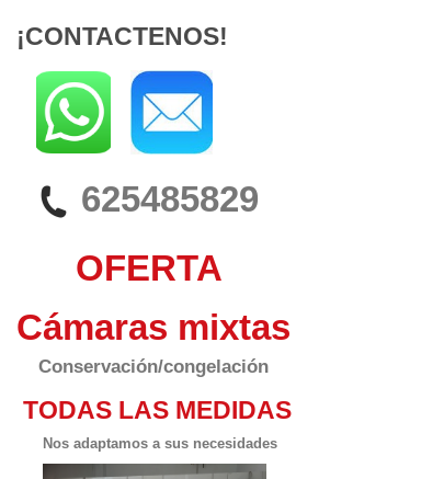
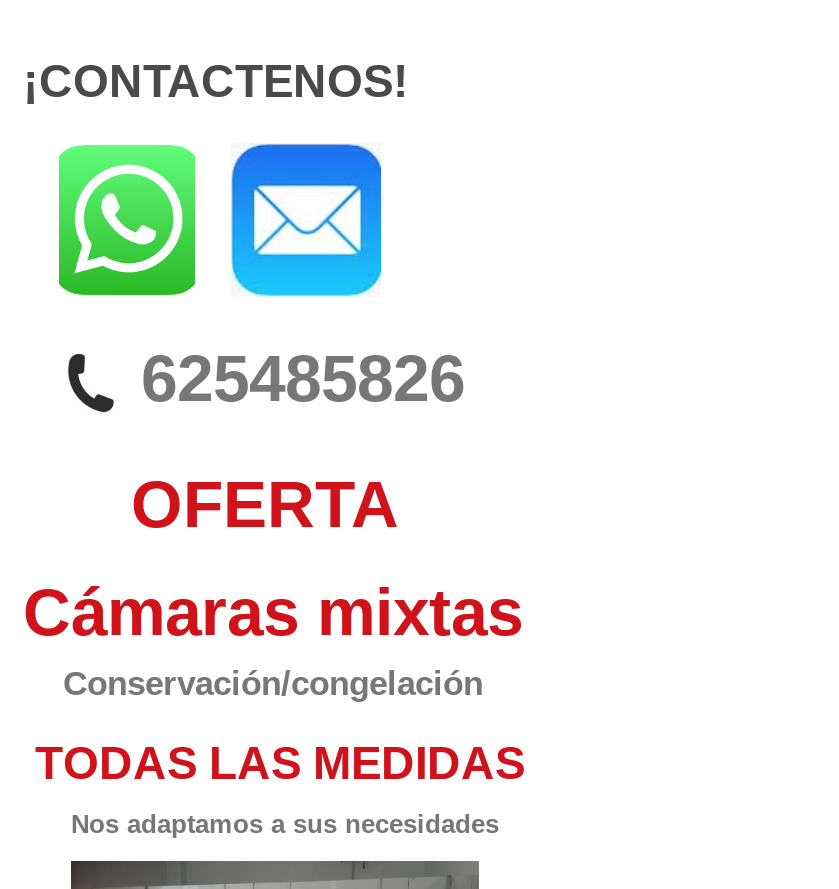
- 625485829
+ 625485826
